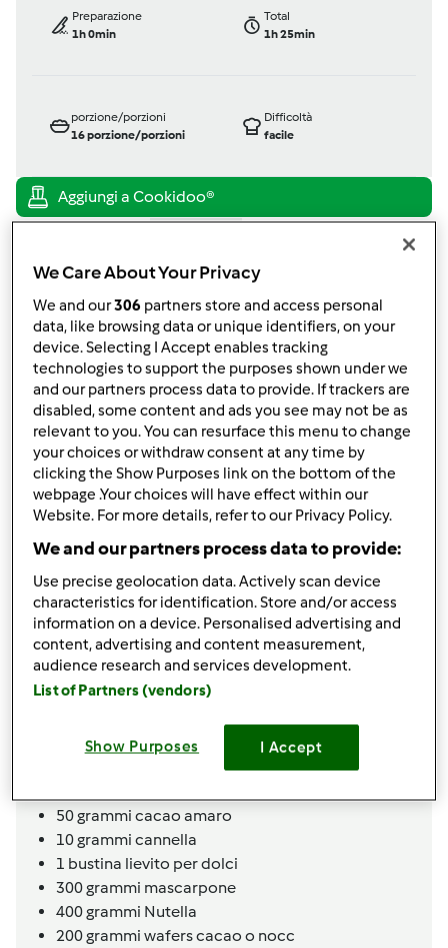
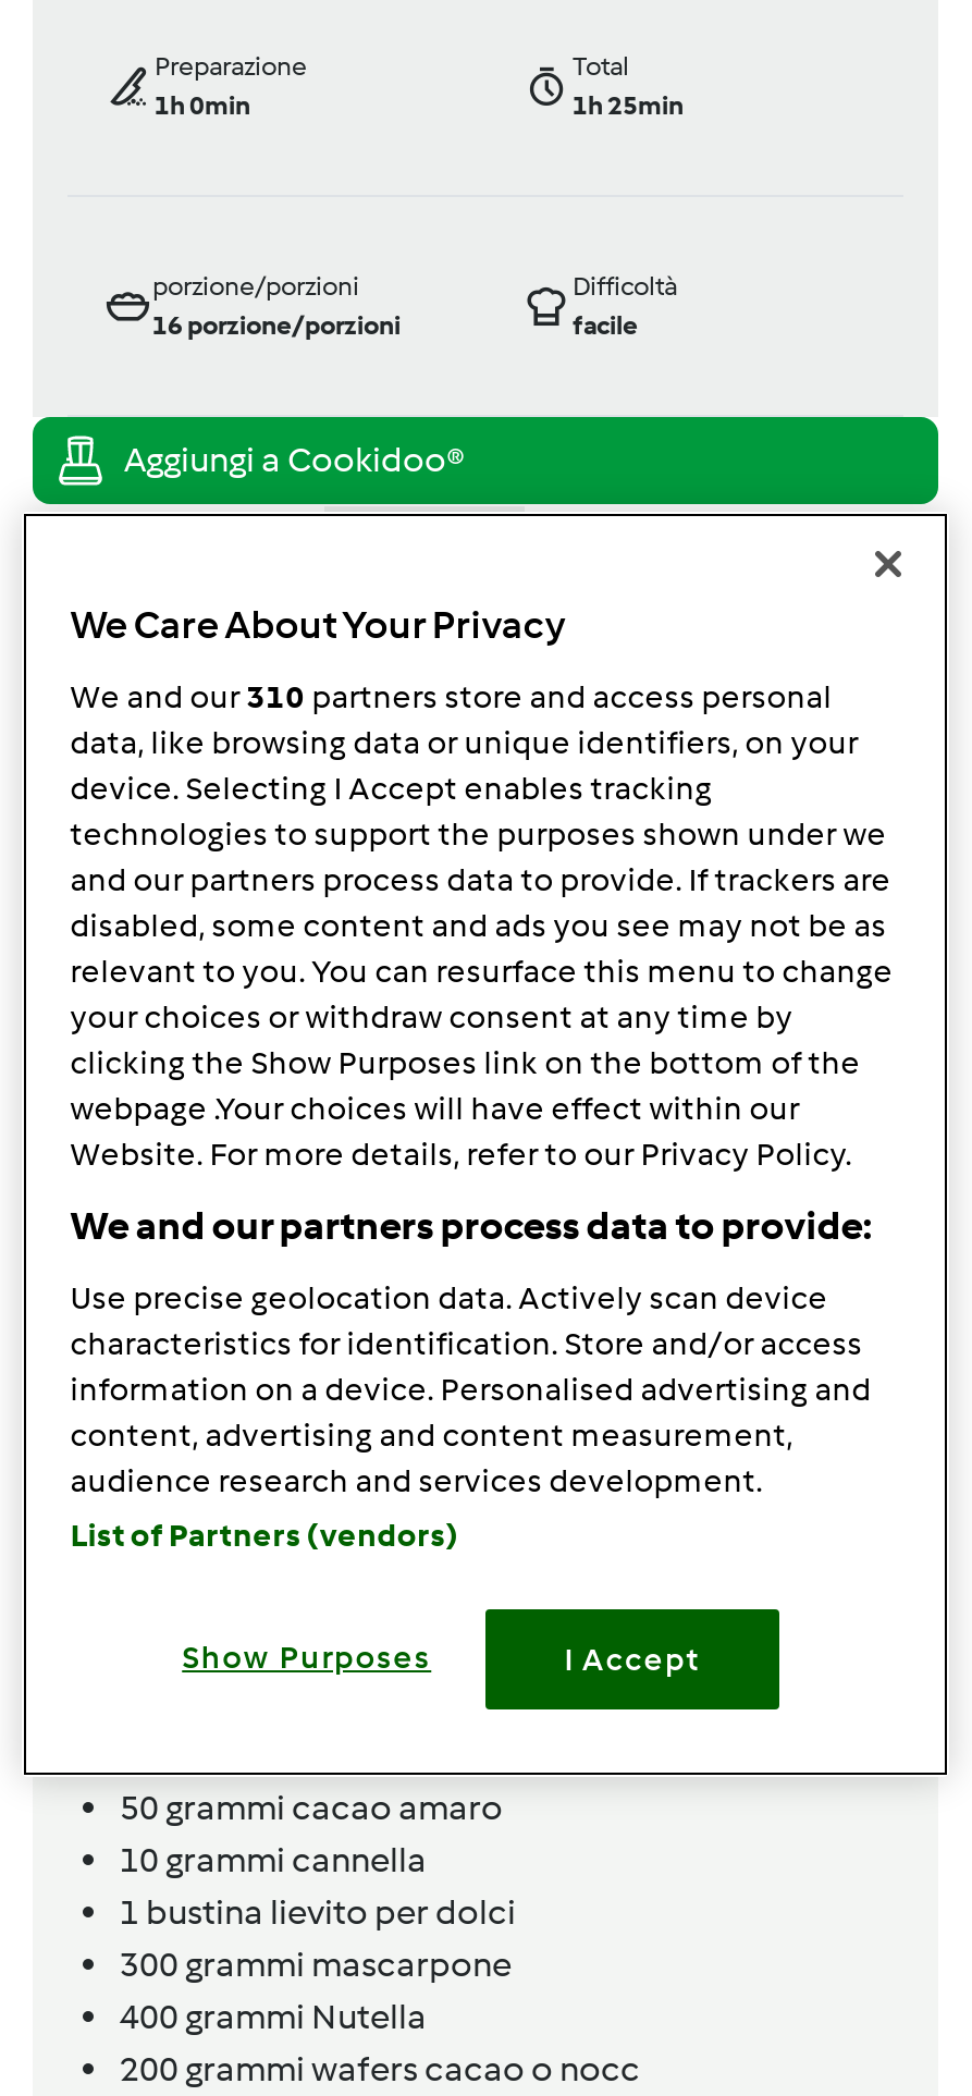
- We and our306 partners store and access personal
+ We and our310 partners store and access personal
